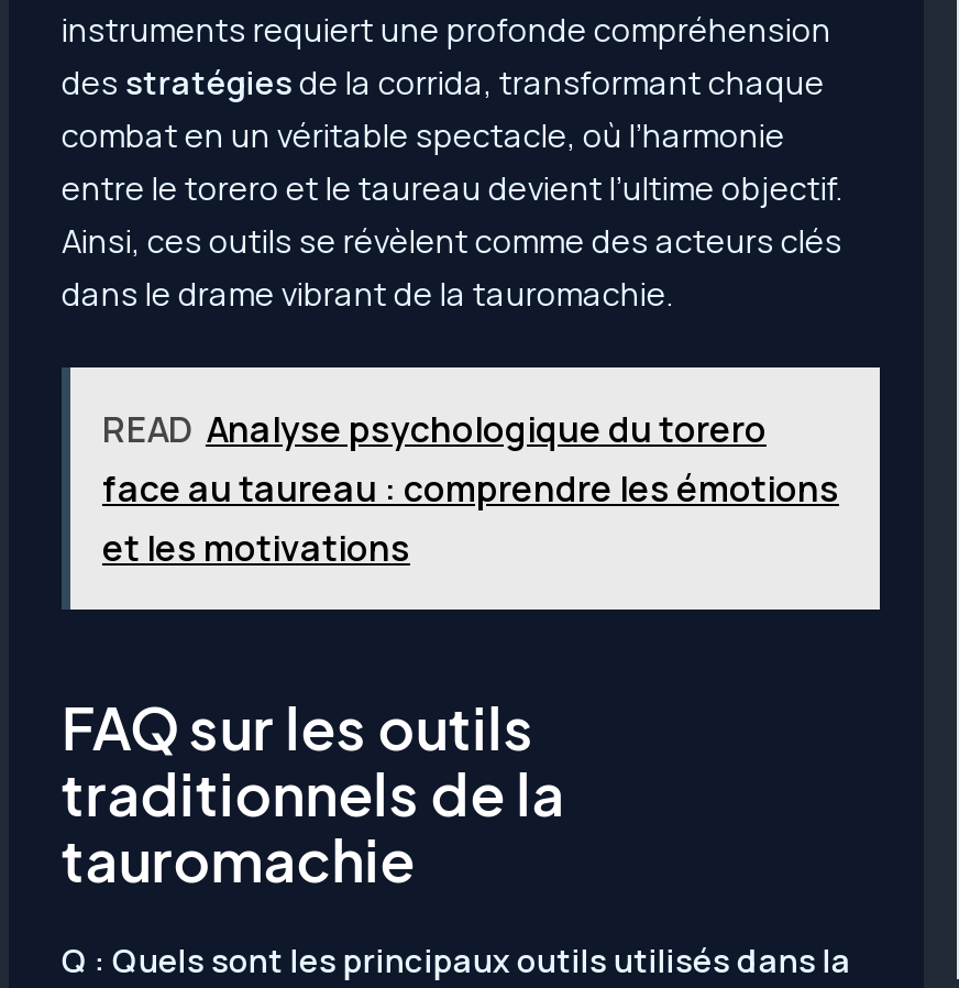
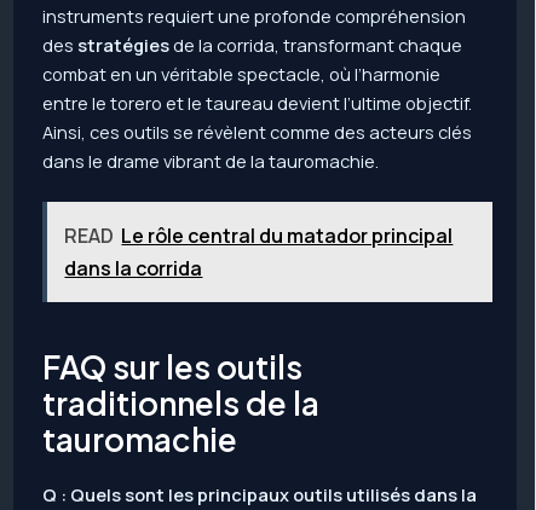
- READ Analyse psychologique du torero
- face au taureau : comprendre les émotions
- et les motivations
+ READ Le rôle central du matador principal
+ dans la corrida
